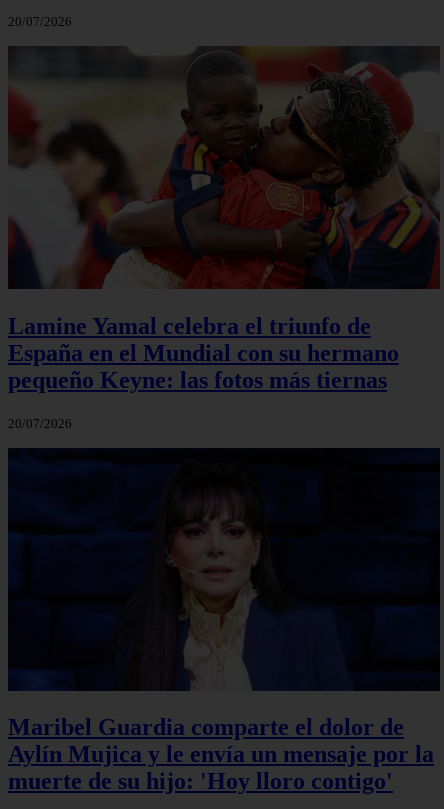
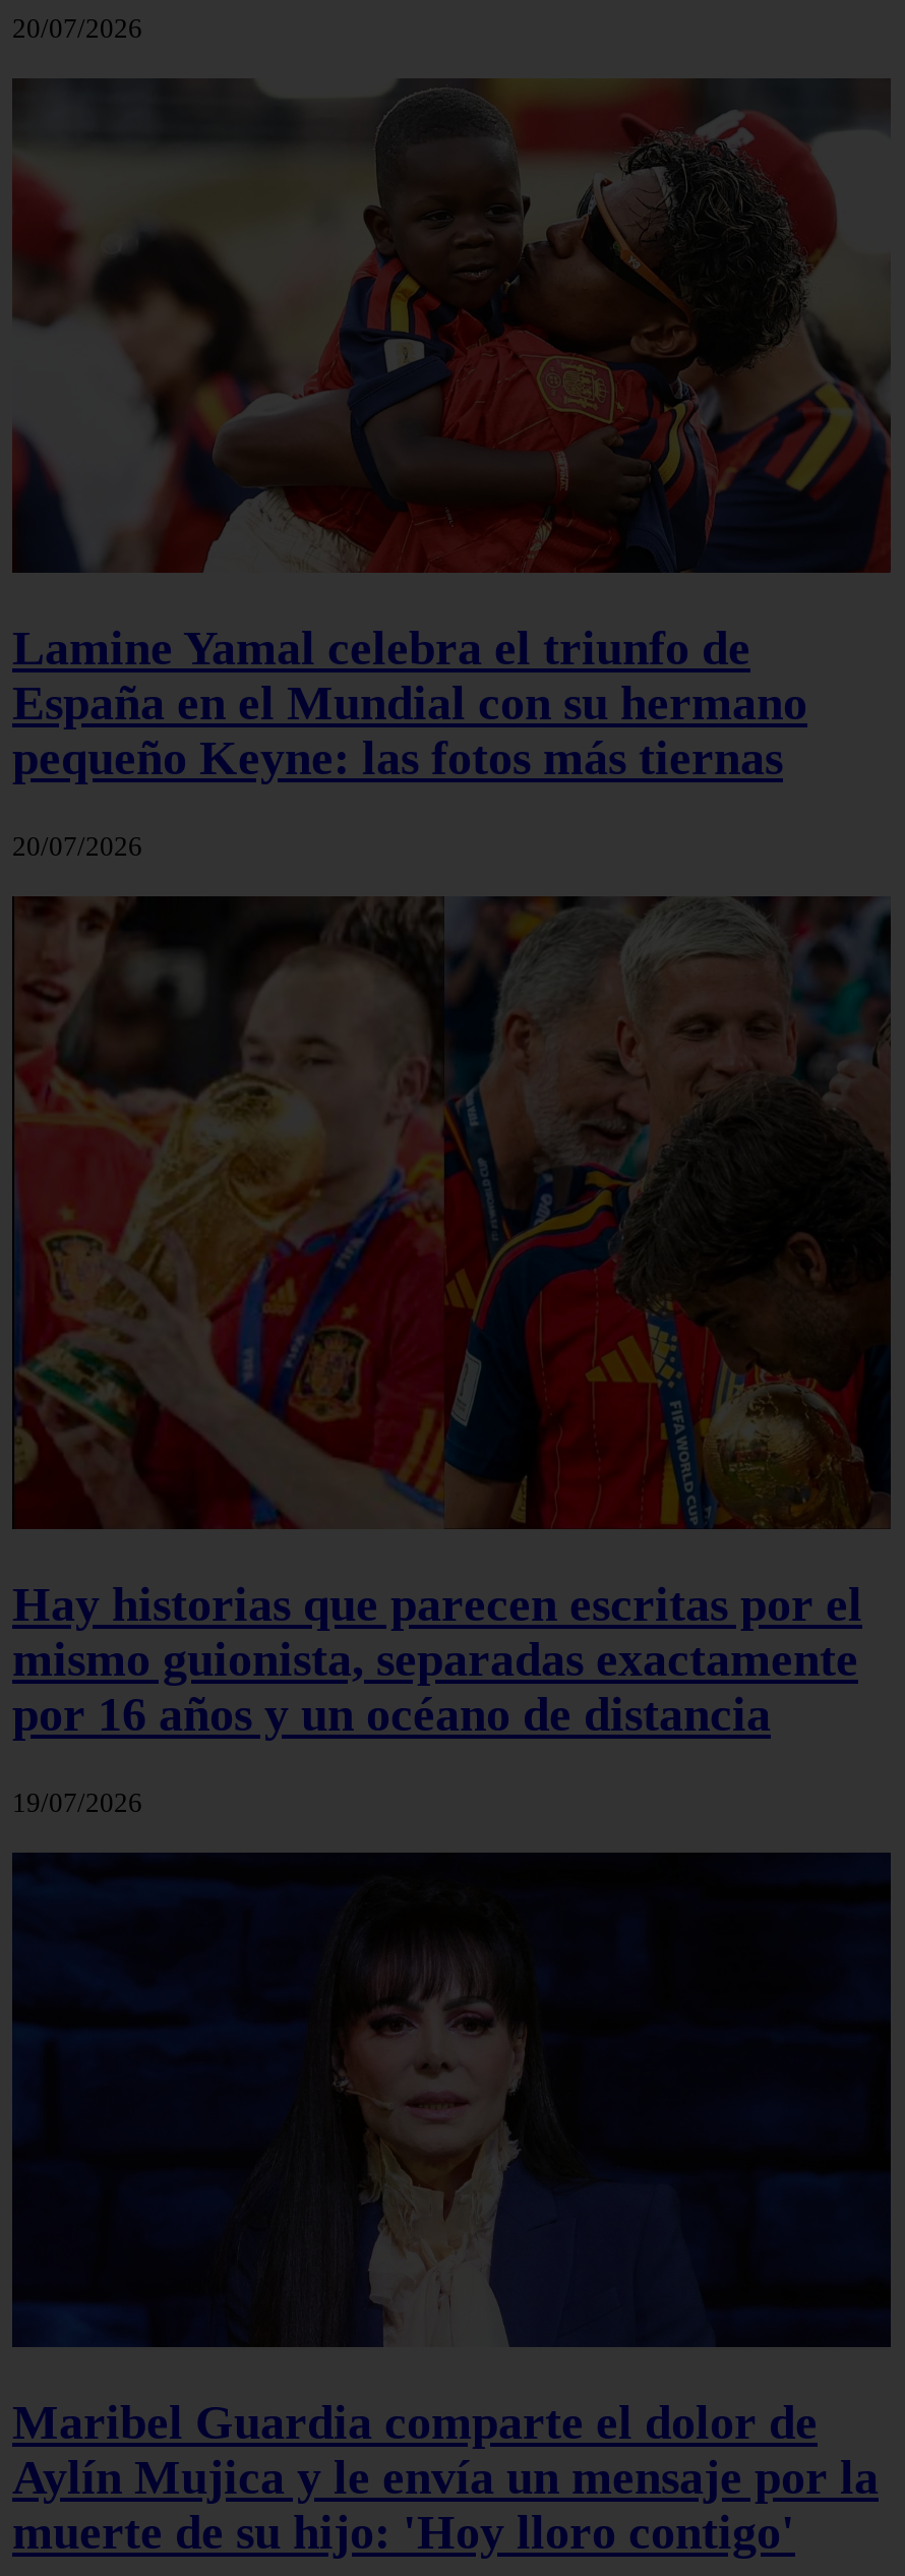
+ [image]
+ Hay historias que parecen escritas por el
+ mismo guionista, separadas exactamente
+ por 16 años y un océano de distancia
+ 19/07/2026
